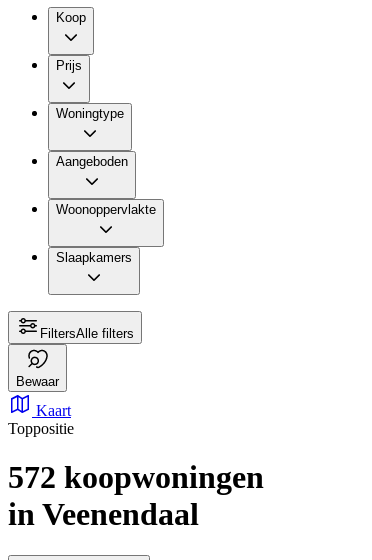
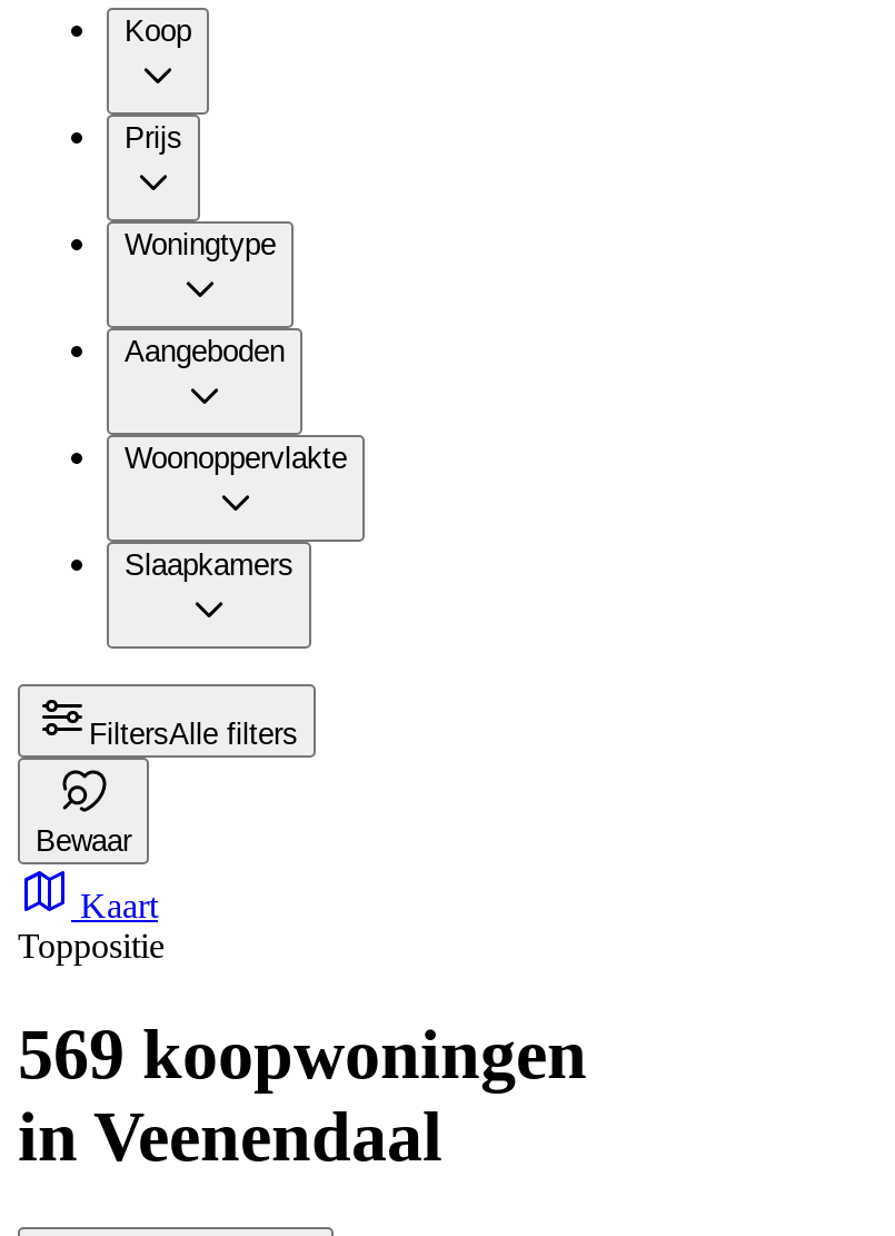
- 572 koopwoningen
+ 569 koopwoningen
